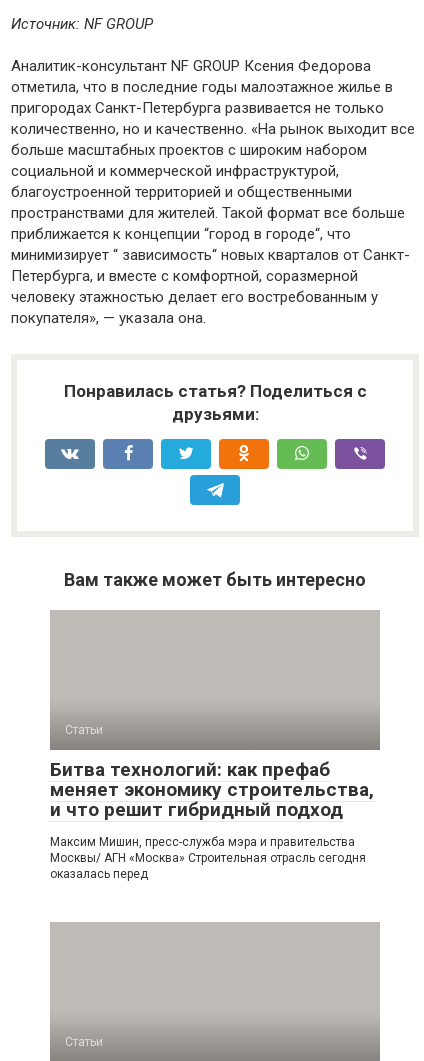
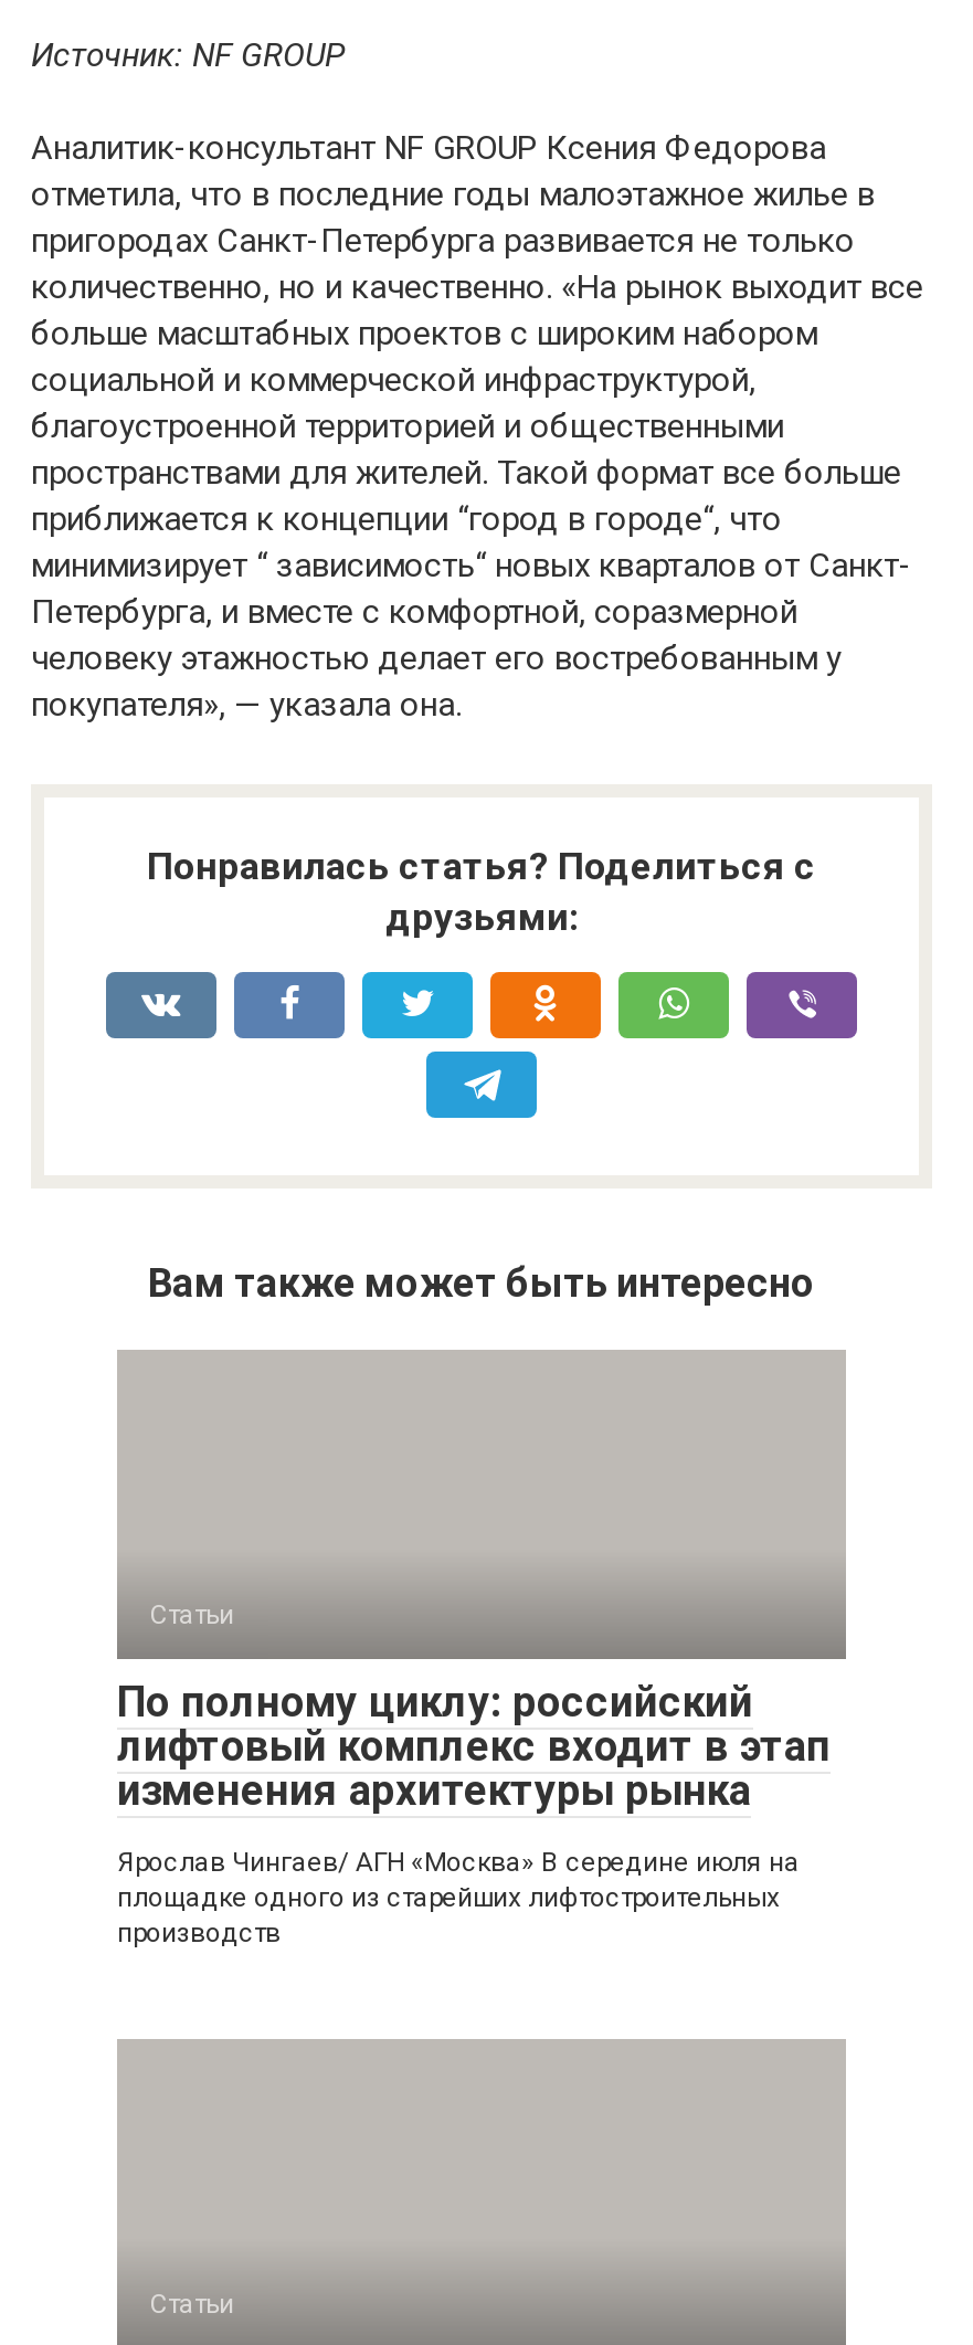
- Битва технологий: как префаб
- меняет экономику строительства,
- и что решит гибридный подход
+ По полному циклу: российский
+ лифтовый комплекс входит в этап
+ изменения архитектуры рынка

- Максим Мишин, пресс-служба мэра и правительства
- Москвы/ АГН «Москва» Строительная отрасль сегодня
- оказалась перед
+ Ярослав Чингаев/ АГН «Москва» В середине июля на
+ площадке одного из старейших лифтостроительных
+ производств
